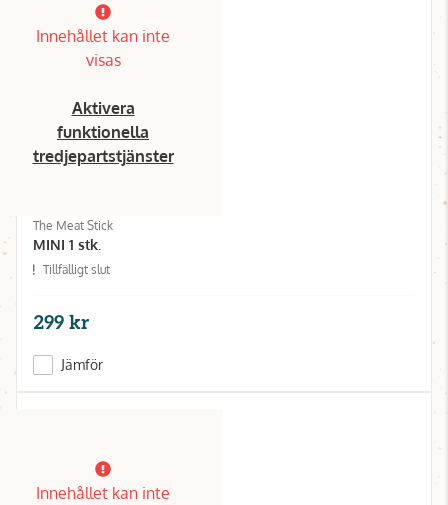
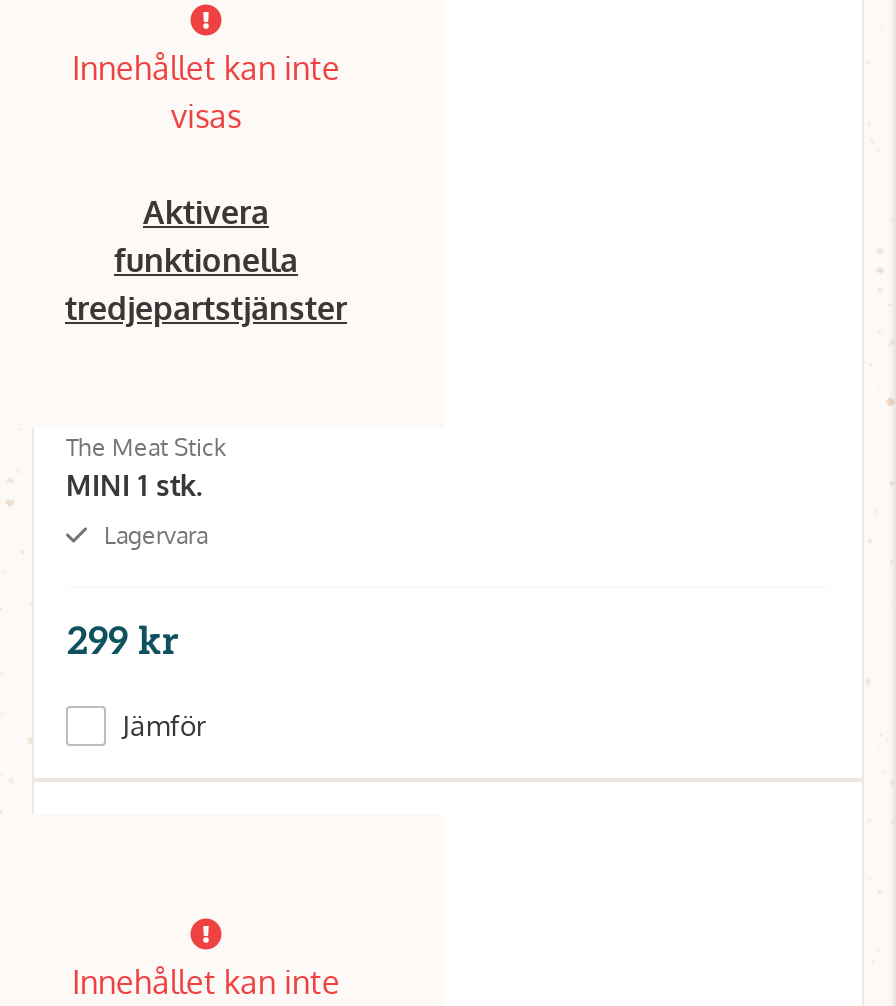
- Tillfälligt slut
+ Lagervara
